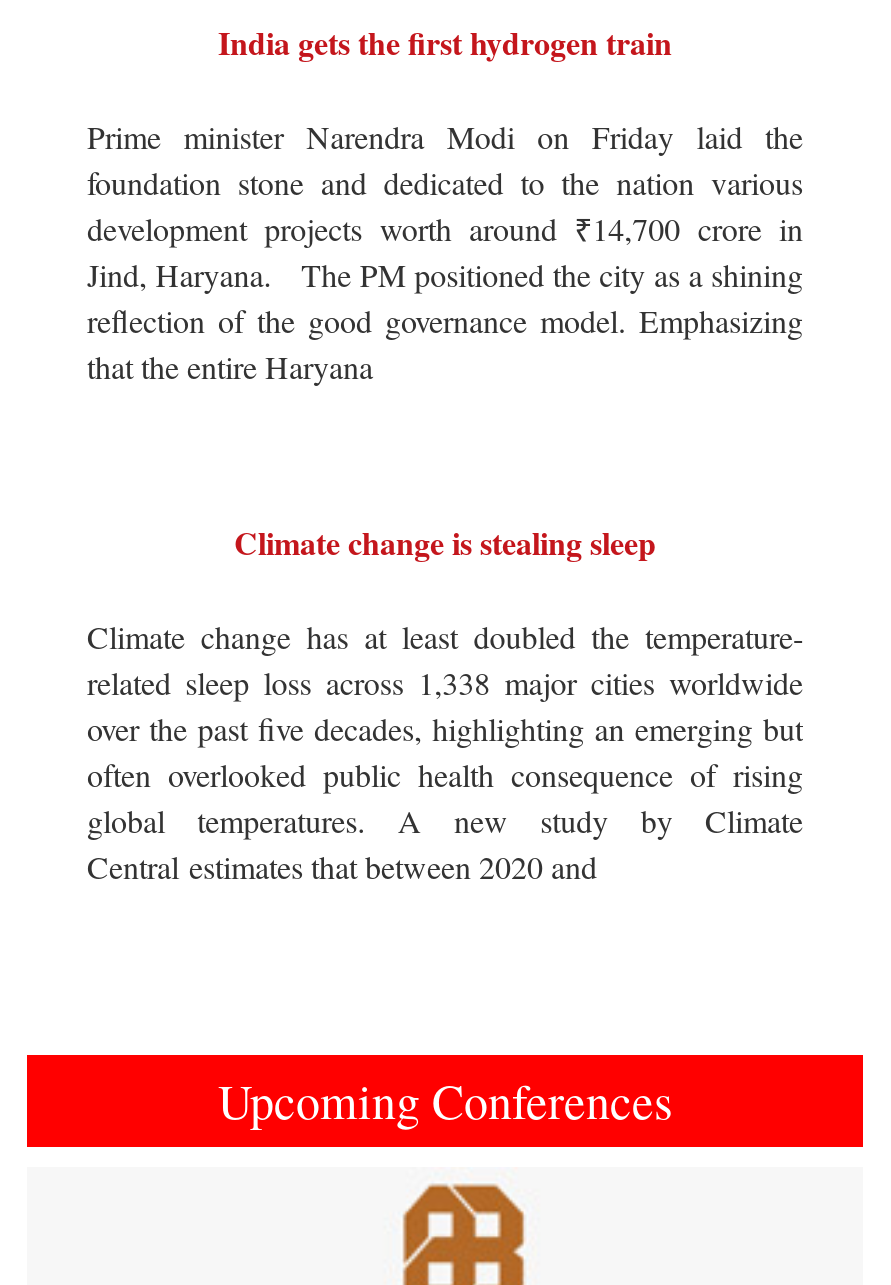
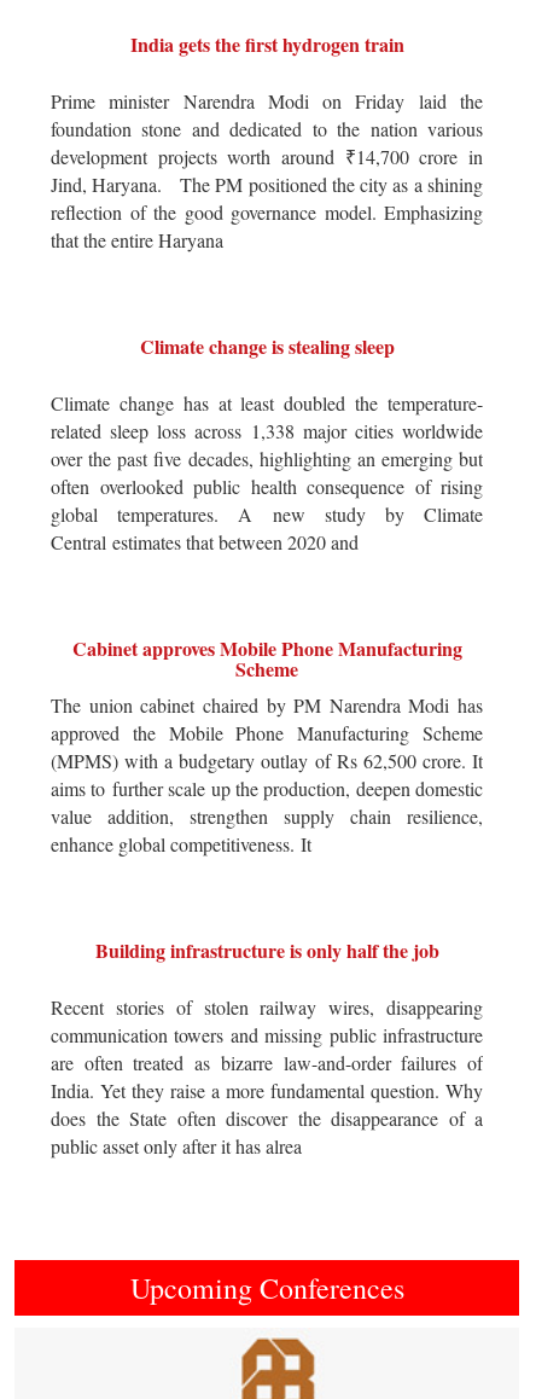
+ Cabinet approves Mobile Phone Manufacturing
+ Scheme
+ The union cabinet chaired by PM Narendra Modi has
+ approved the Mobile Phone Manufacturing Scheme
+ (MPMS) with a budgetary outlay of Rs 62,500 crore. It
+ aims to further scale up the production, deepen domestic
+ value addition, strengthen supply chain resilience,
+ enhance global competitiveness. It

+ Building infrastructure is only half the job
+ Recent stories of stolen railway wires, disappearing
+ communication towers and missing public infrastructure
+ are often treated as bizarre law-and-order failures of
+ India. Yet they raise a more fundamental question. Why
+ does the State often discover the disappearance of a
+ public asset only after it has alrea
